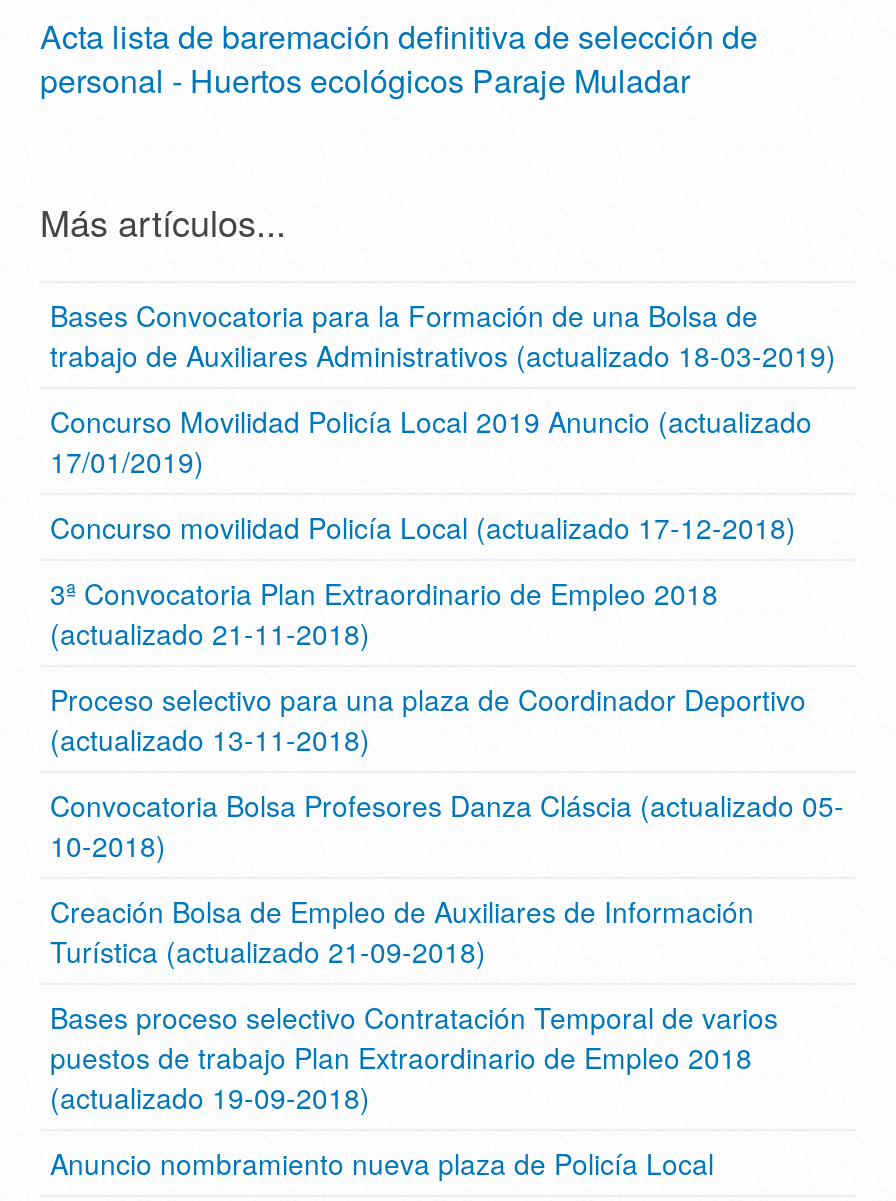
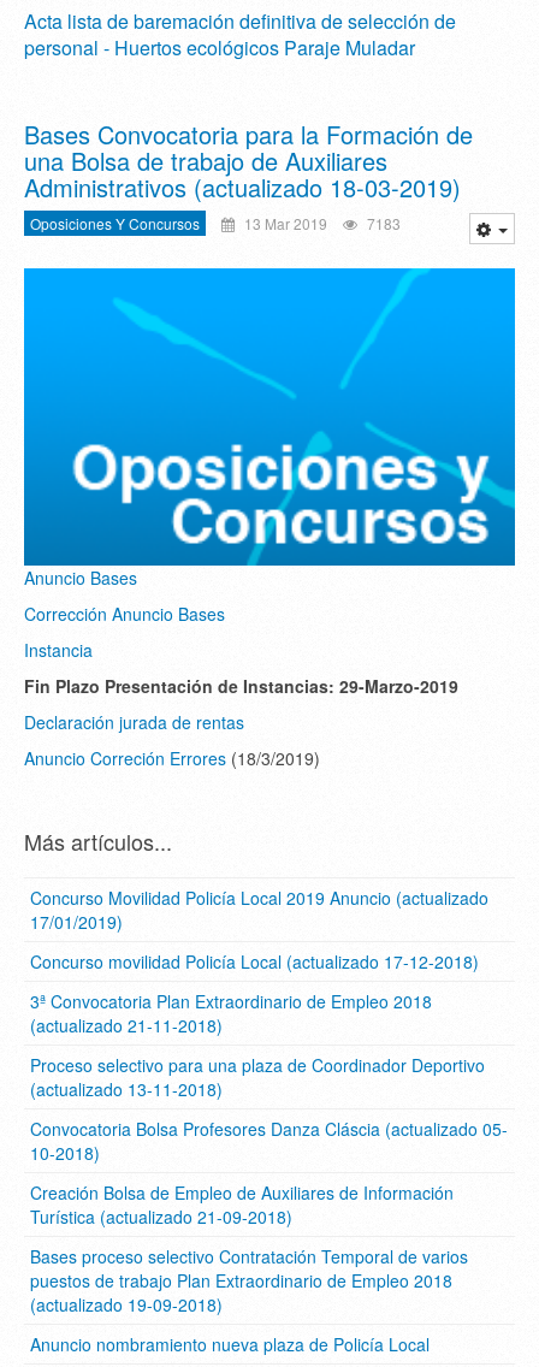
+ [image]
+ Anuncio Bases
+ Corrección Anuncio Bases
+ Instancia
+ Fin Plazo Presentación de Instancias: 29-Marzo-2019
+ Declaración jurada de rentas
+ Anuncio Correción Errores (18/3/2019)

+ Bases Convocatoria para la Formación de
+ una Bolsa de trabajo de Auxiliares
+ Administrativos (actualizado 18-03-2019)
+ Oposiciones Y Concursos
+ 13 Mar 2019
+ 7183

moved down: Más artículos...

- Bases Convocatoria para la Formación de una Bolsa de
- trabajo de Auxiliares Administrativos (actualizado 18-03-2019)
